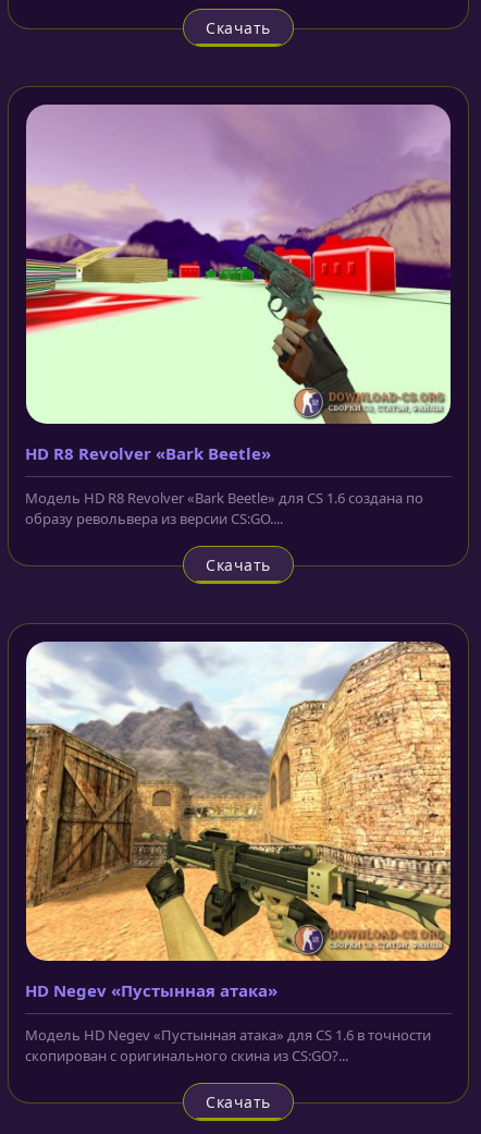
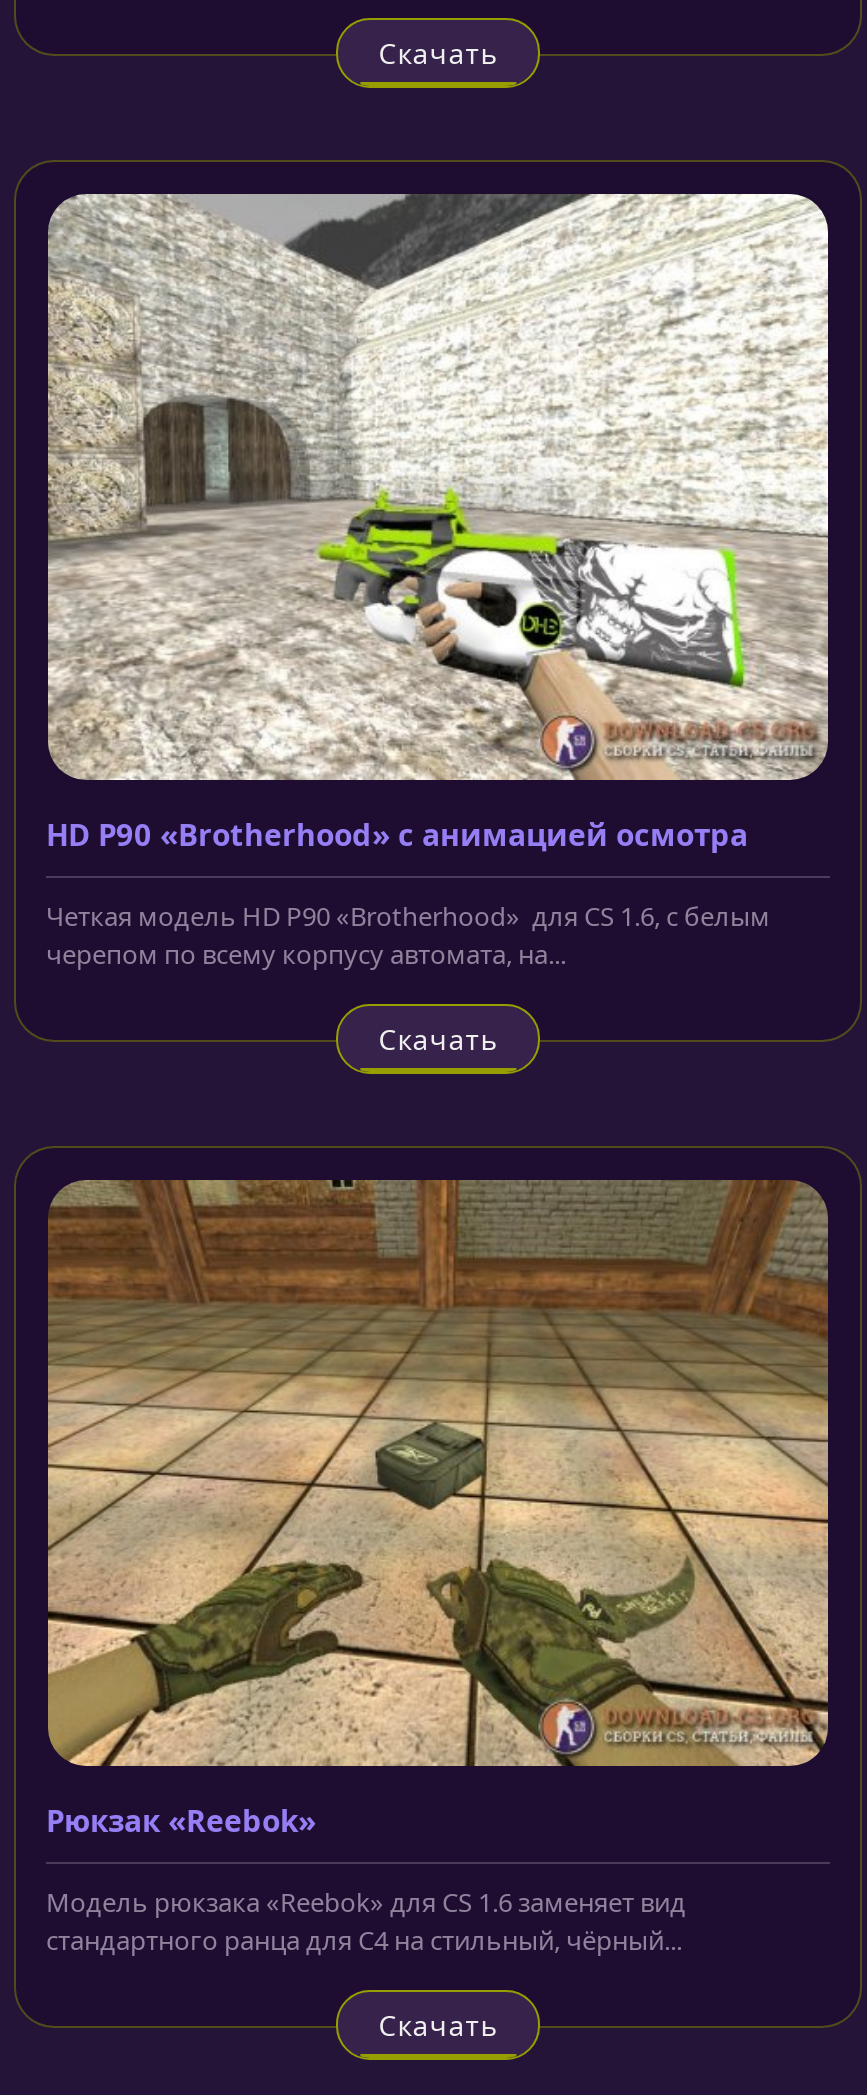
- [image]
- HD R8 Revolver «Bark Beetle»
+ [image]
+ HD P90 «Brotherhood» с анимацией осмотра

- Модель HD R8 Revolver «Bark Beetle» для CS 1.6 создана по
- образу револьвера из версии CS:GO....
+ Четкая модель HD P90 «Brotherhood» для CS 1.6, с белым
+ черепом по всему корпусу автомата, на...

- [image]
- HD Negev «Пустынная атака»
+ [image]
+ Рюкзак «Reebok»

- Модель HD Negev «Пустынная атака» для CS 1.6 в точности
- скопирован с оригинального скина из CS:GO?...
+ Модель рюкзака «Reebok» для CS 1.6 заменяет вид
+ стандартного ранца для C4 на стильный, чёрный...
